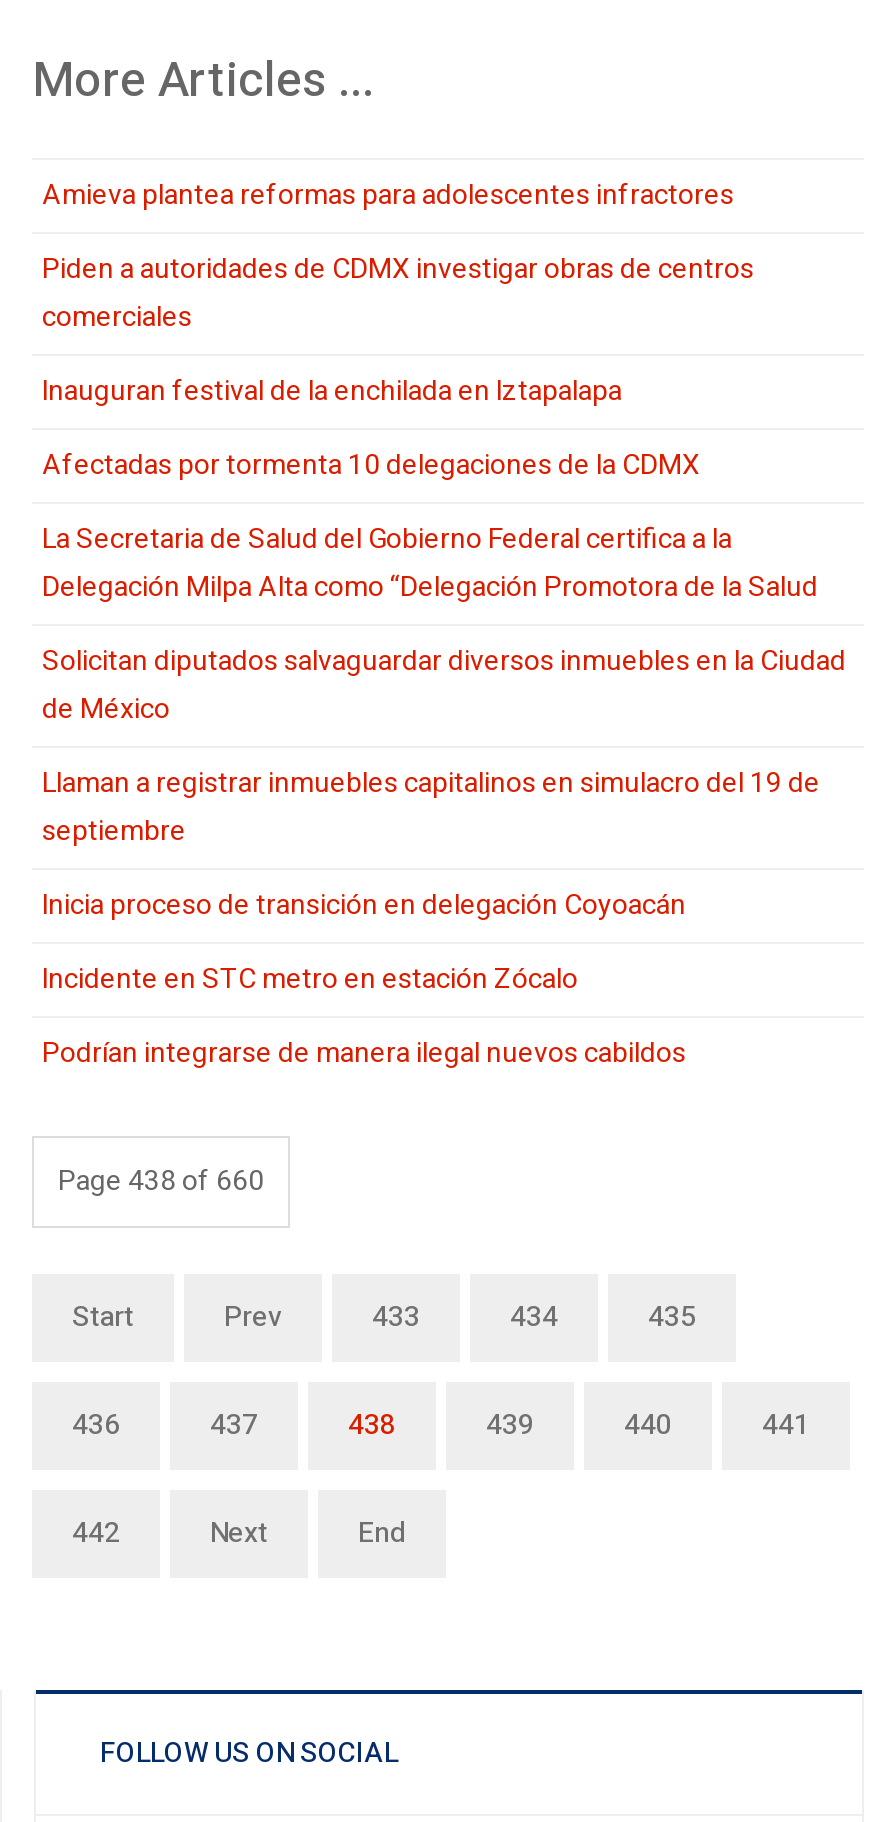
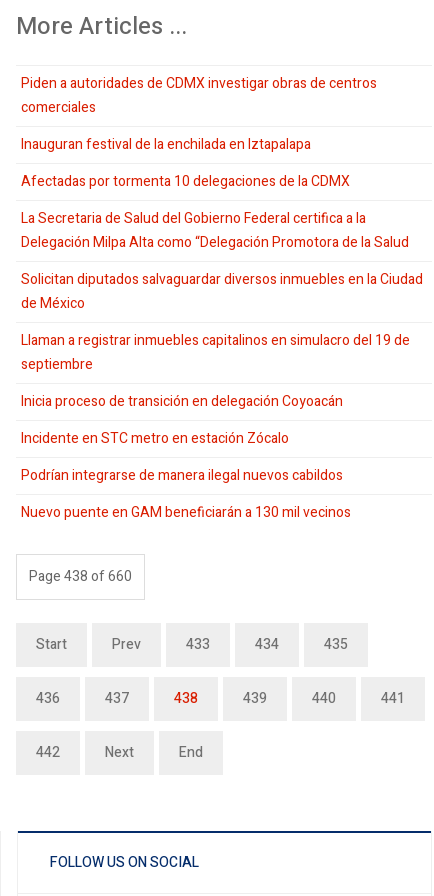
- Amieva plantea reformas para adolescentes infractores

moved up: Piden a autoridades de CDMX investigar obras de centros | comerciales | Inauguran festival de la enchilada en Iztapalapa | ... | Incidente en STC metro en estación Zócalo | Podrían integrarse de manera ilegal nuevos cabildos

+ Nuevo puente en GAM beneficiarán a 130 mil vecinos
